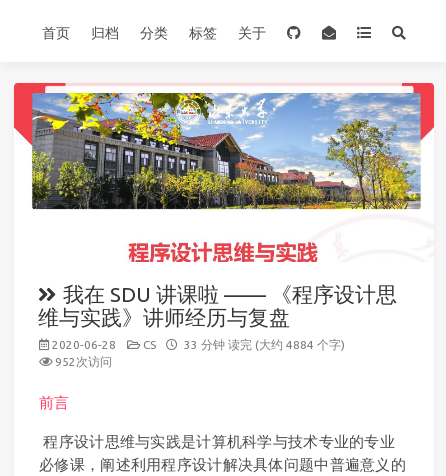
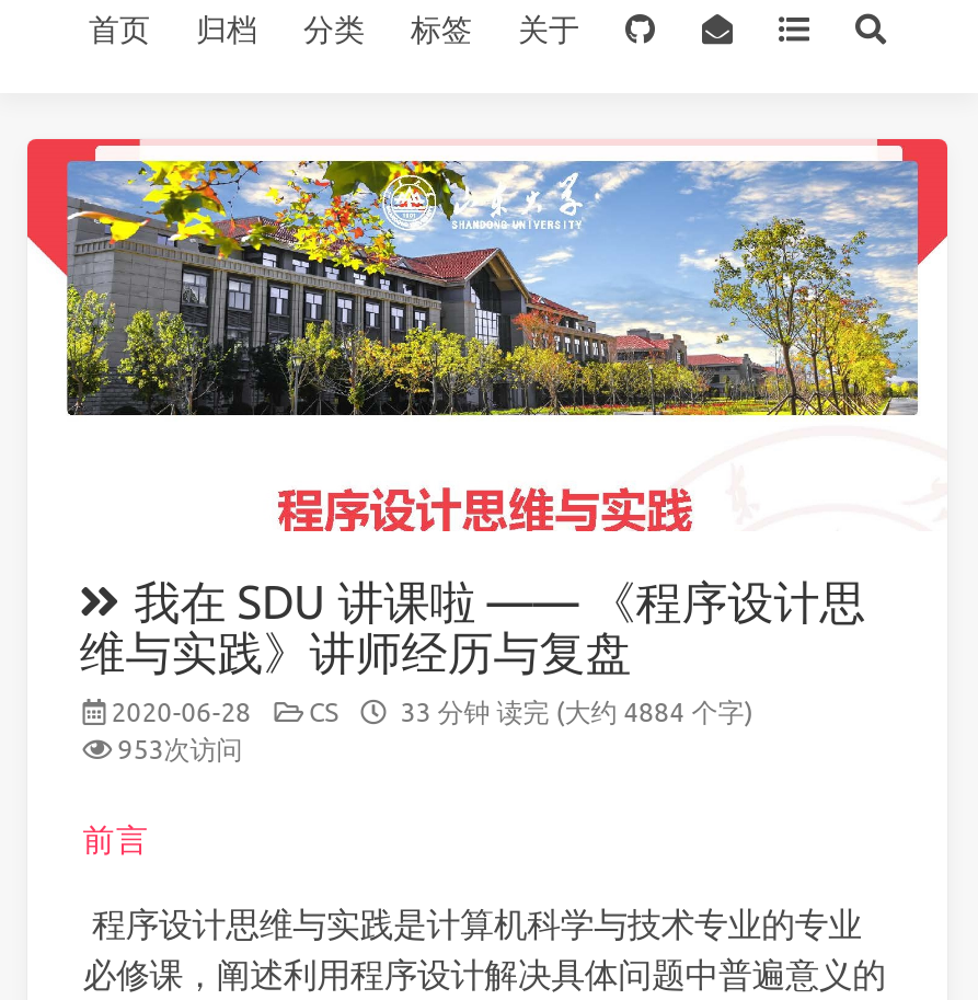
- 952次访问
+ 953次访问
